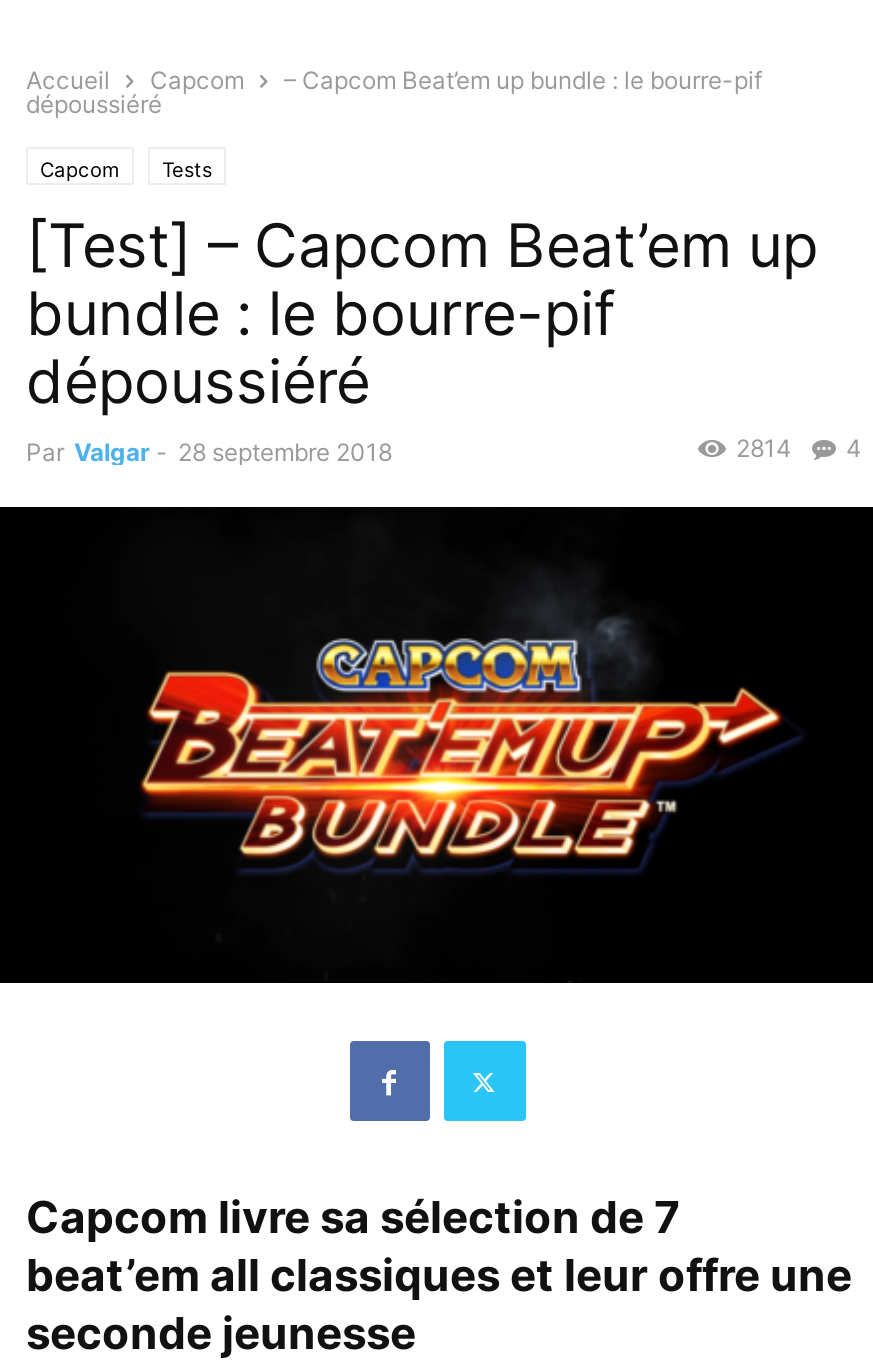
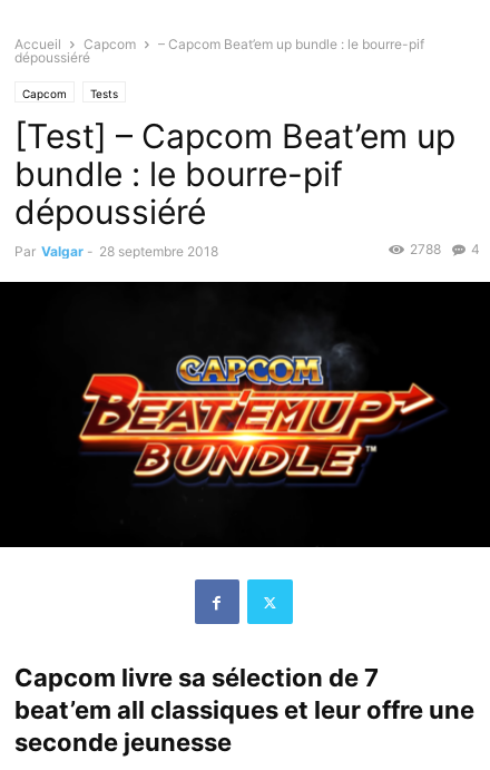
- 2814 4
+ 2788 4
